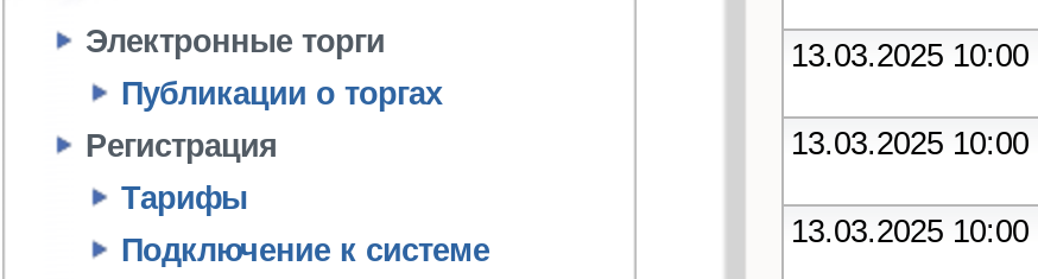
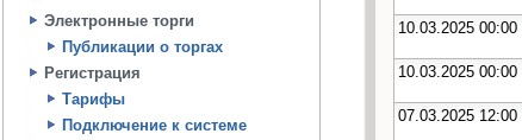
- 13.03.2025 10:00
+ 10.03.2025 00:00

- 13.03.2025 10:00
+ 10.03.2025 00:00

- 13.03.2025 10:00
+ 07.03.2025 12:00
